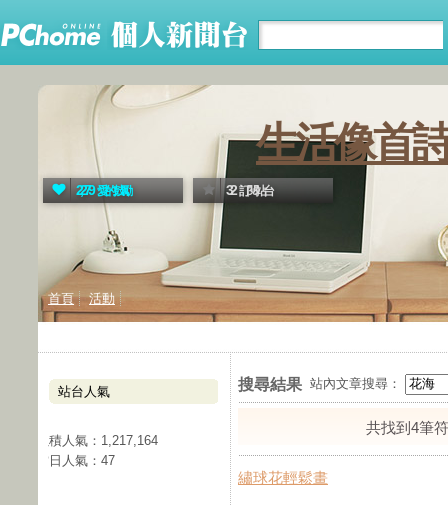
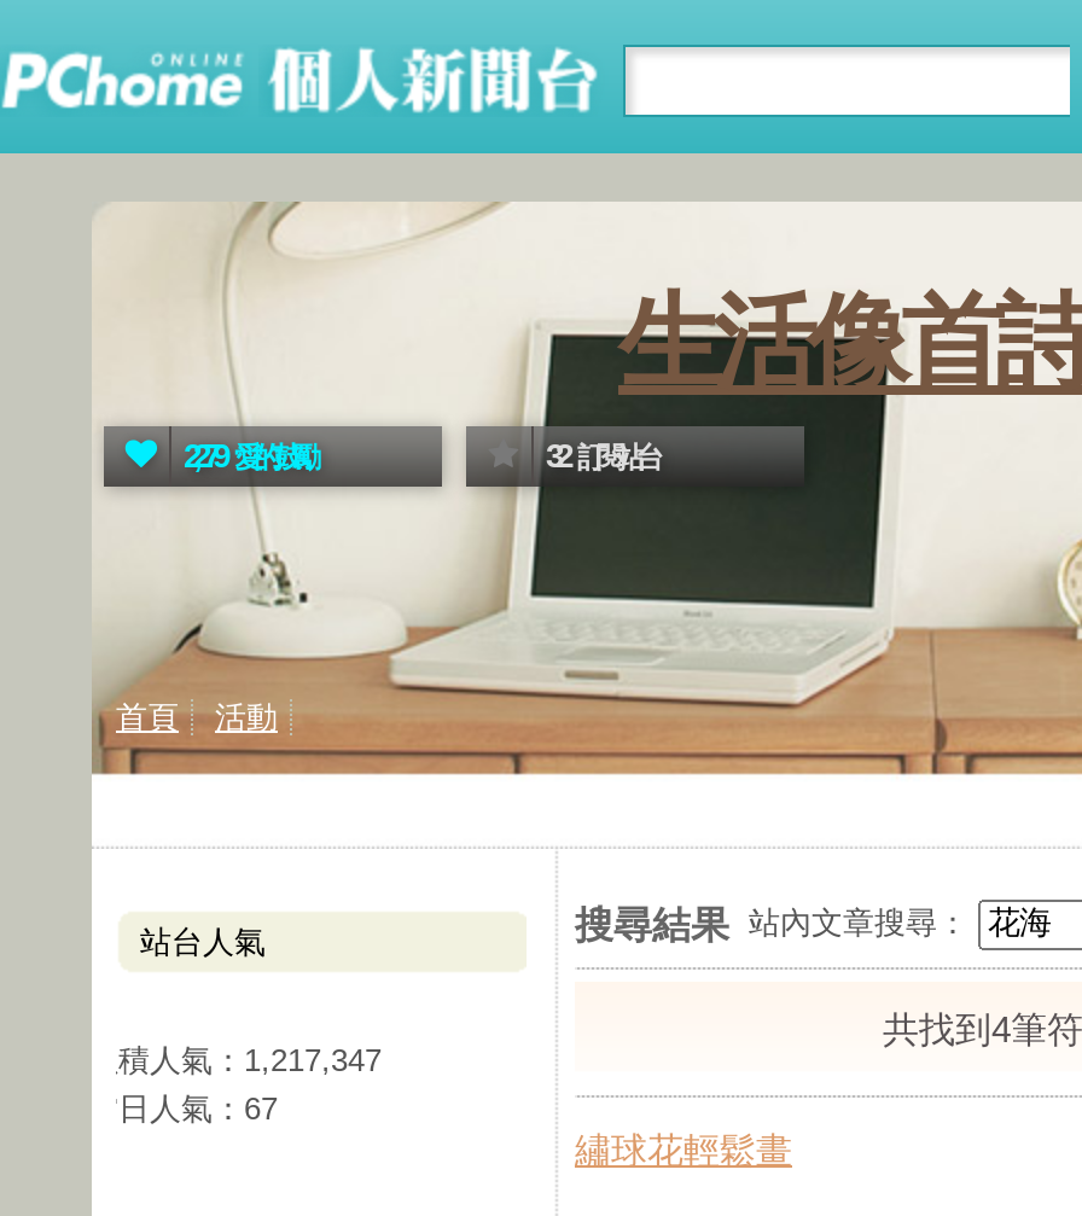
- 累積人氣：1,217,164
+ 累積人氣：1,217,347

- 當日人氣：47
+ 當日人氣：67
